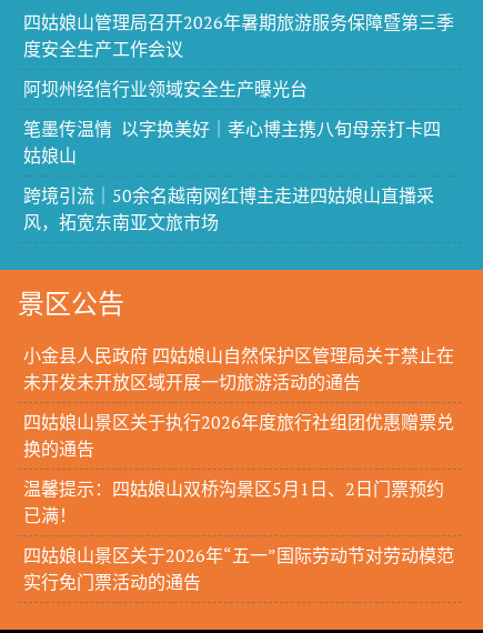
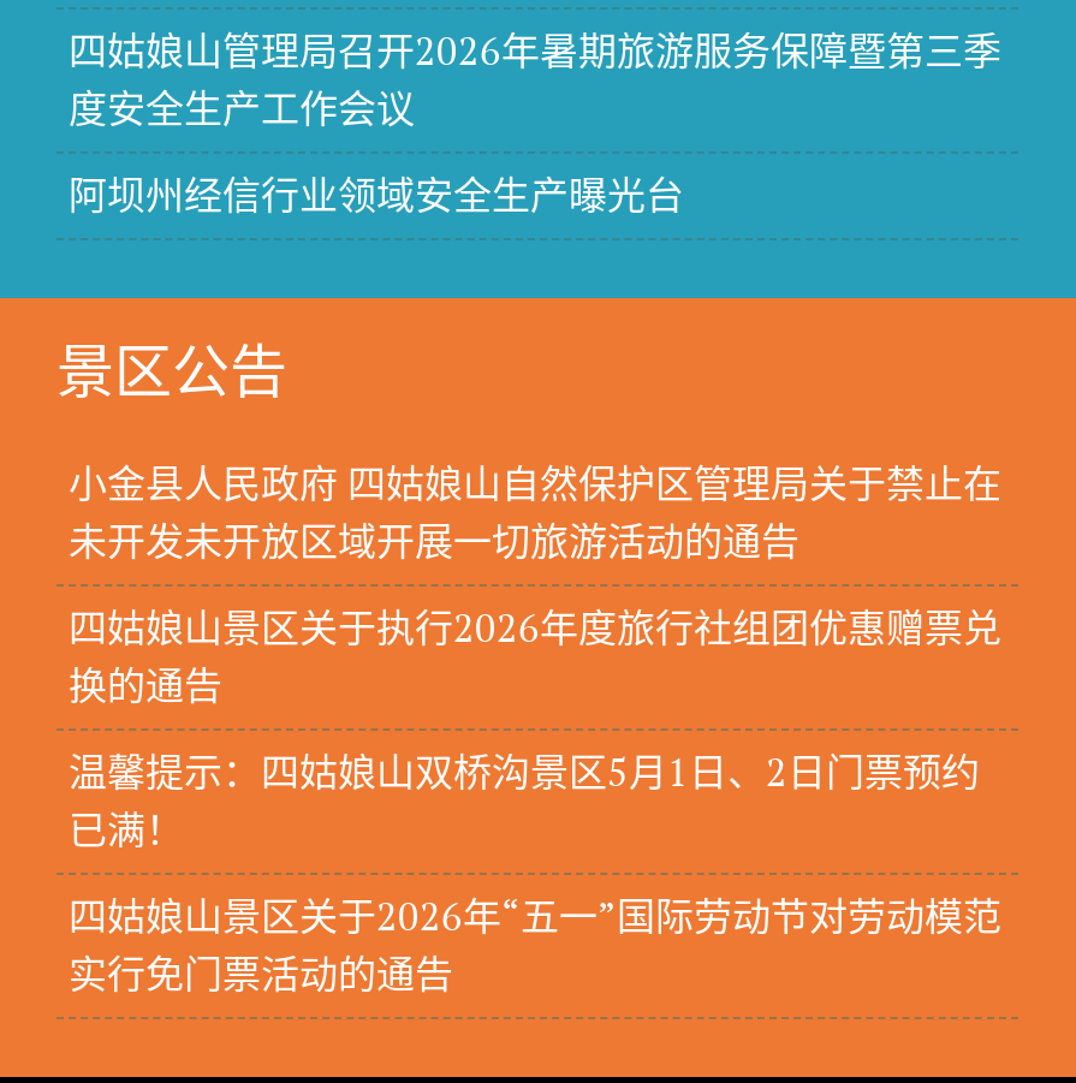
- 笔墨传温情 以字换美好｜孝心博主携八旬母亲打卡四
- 姑娘山
- 跨境引流｜50余名越南网红博主走进四姑娘山直播采
- 风，拓宽东南亚文旅市场
